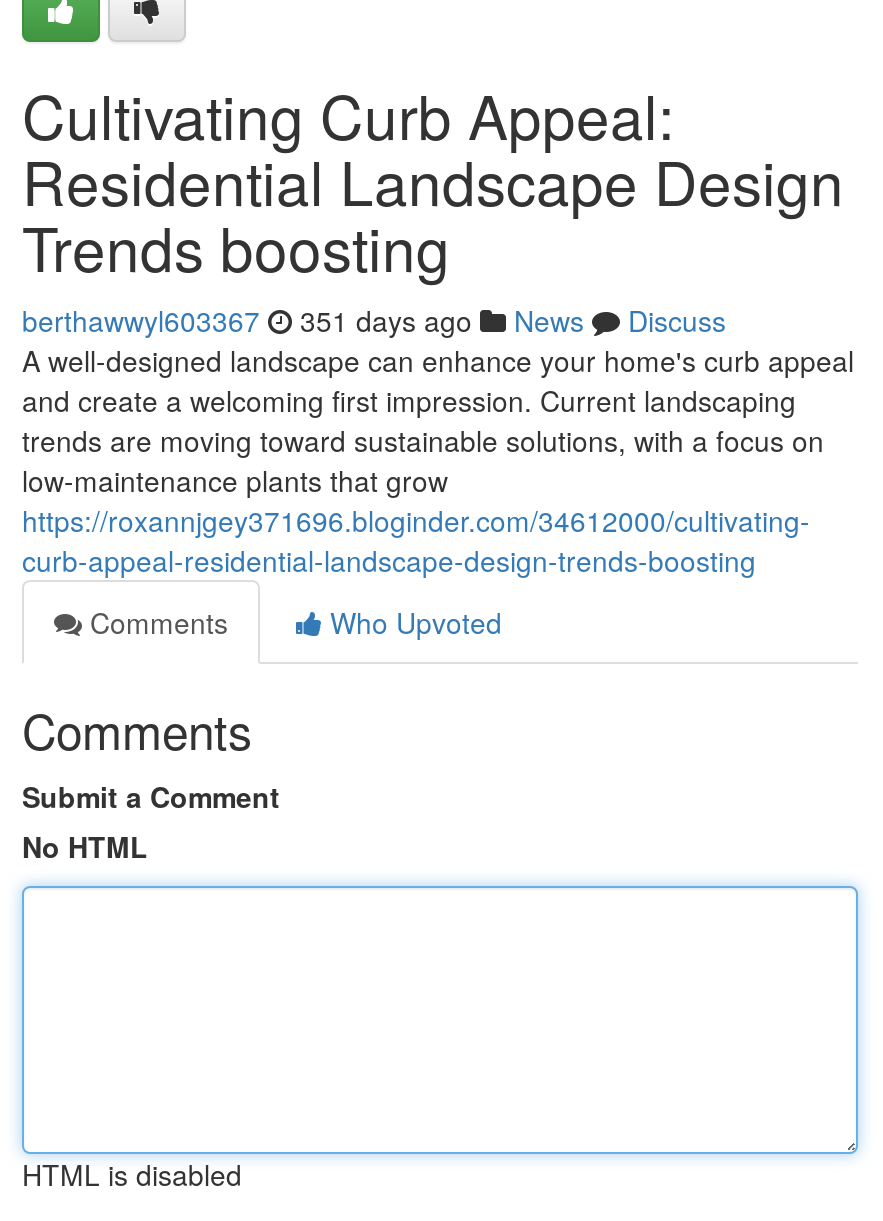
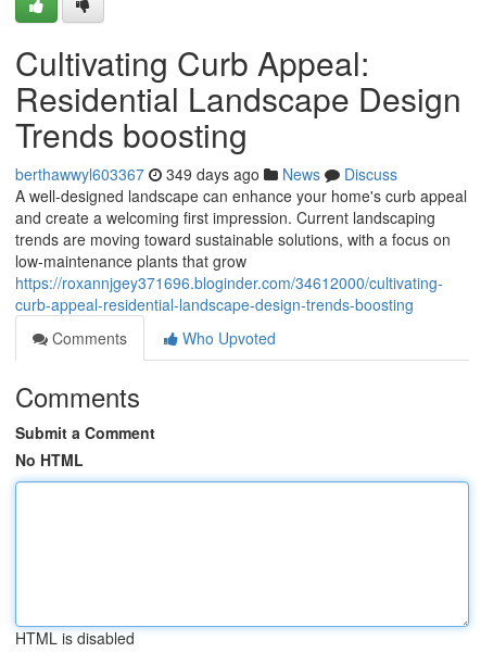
- berthawwyl603367 351 days ago News Discuss
+ berthawwyl603367 349 days ago News Discuss
